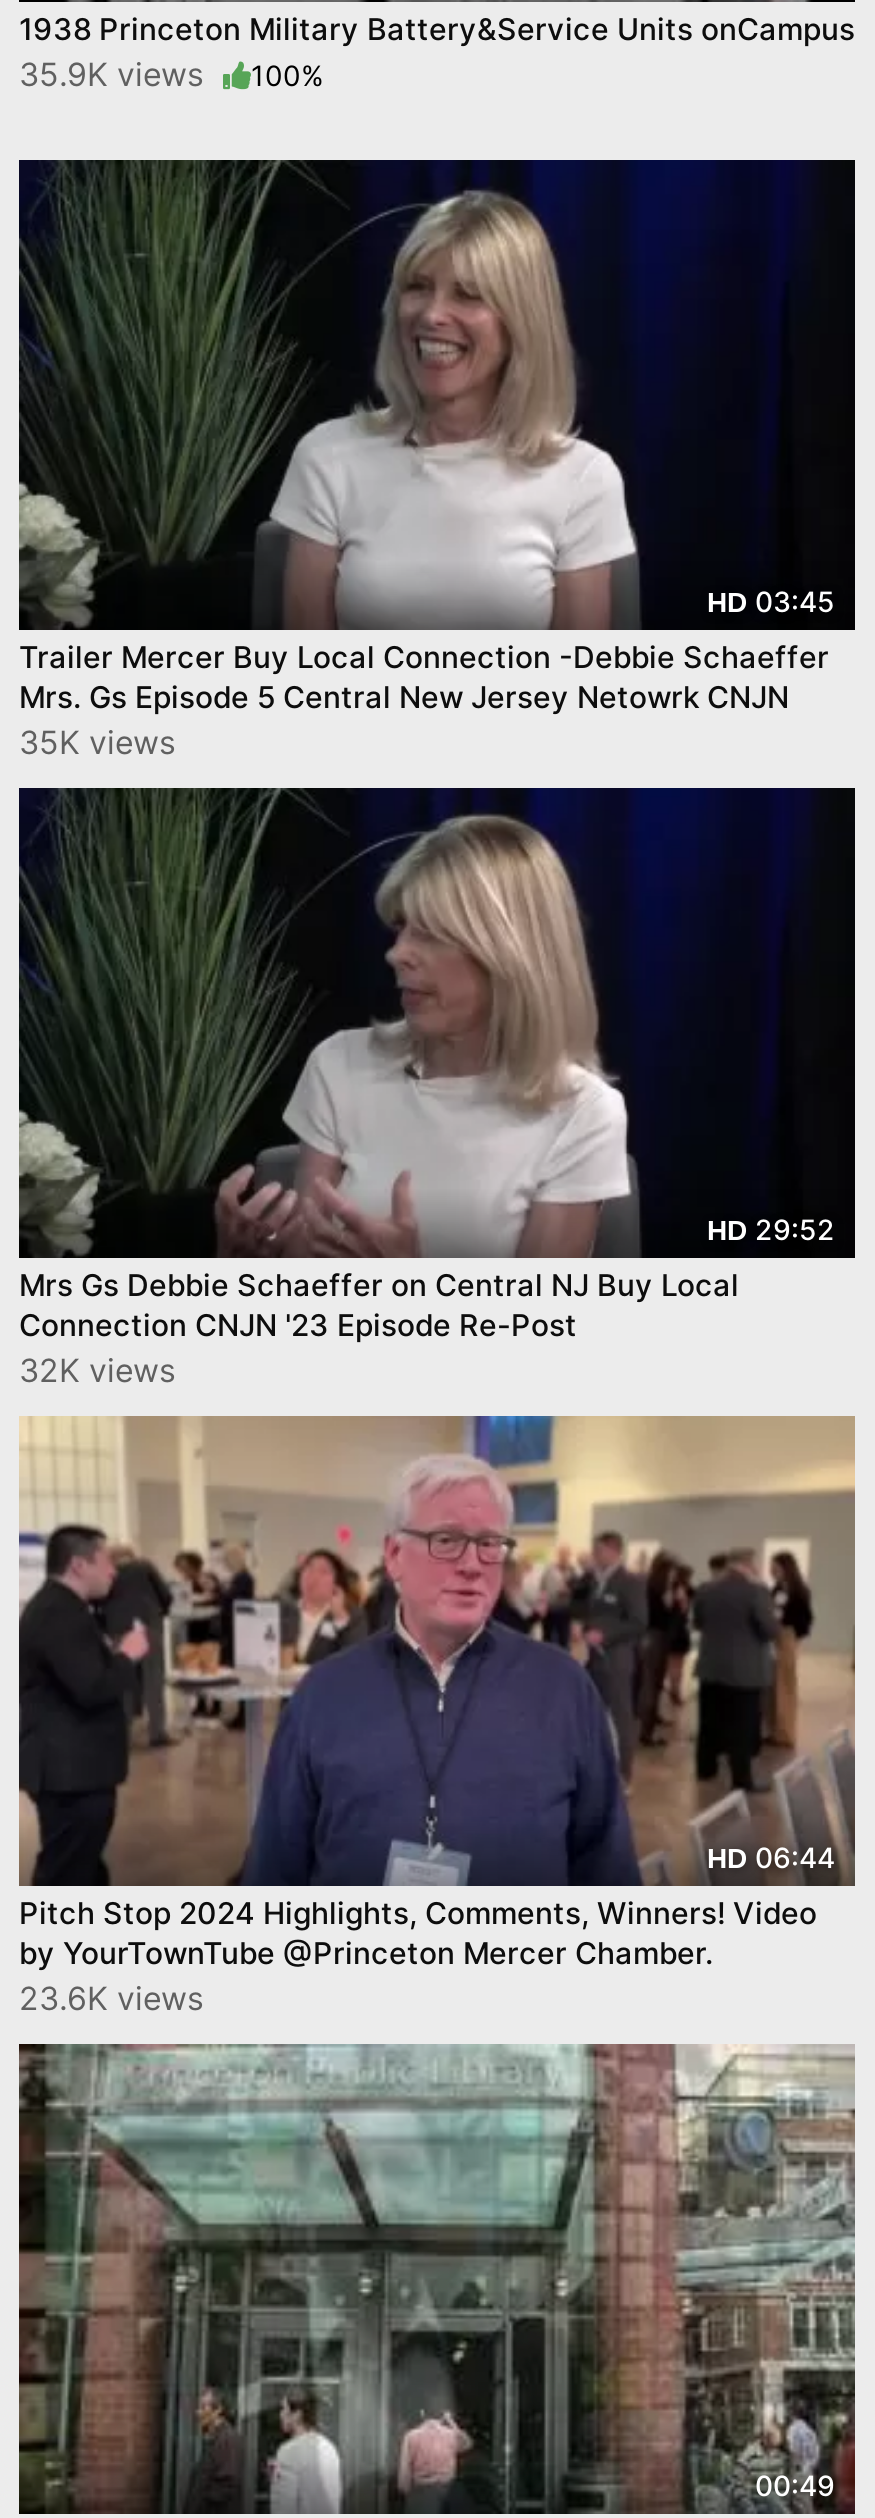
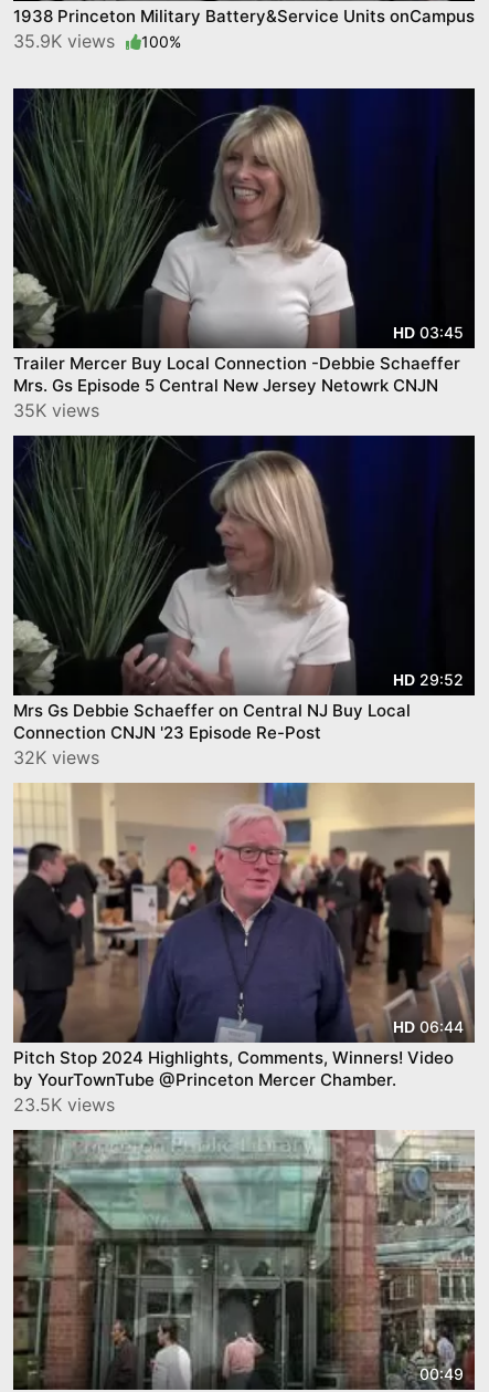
- 23.6K views
+ 23.5K views
